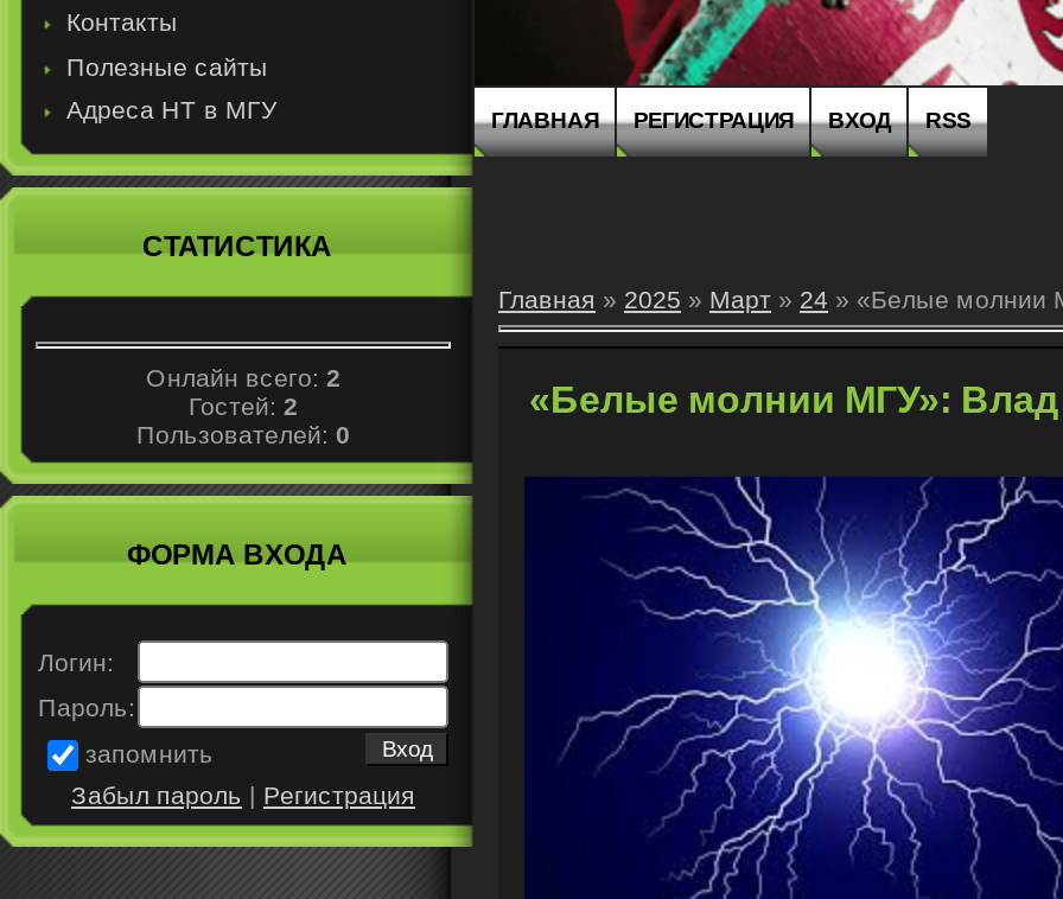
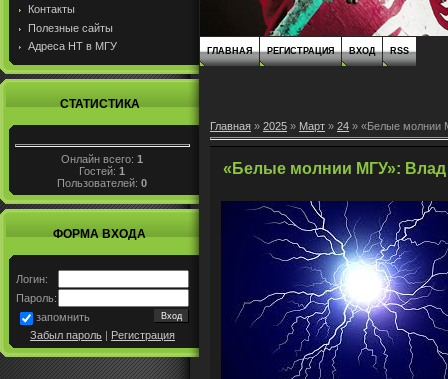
- Онлайн всего: 2
+ Онлайн всего: 1

- Гостей: 2
+ Гостей: 1
